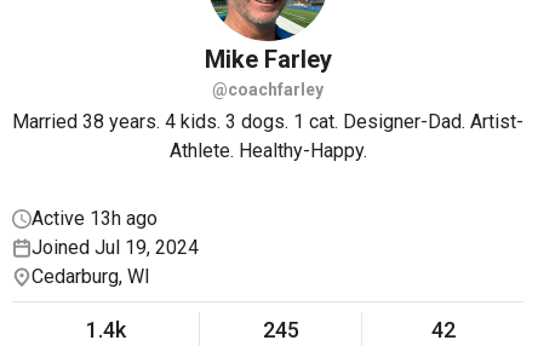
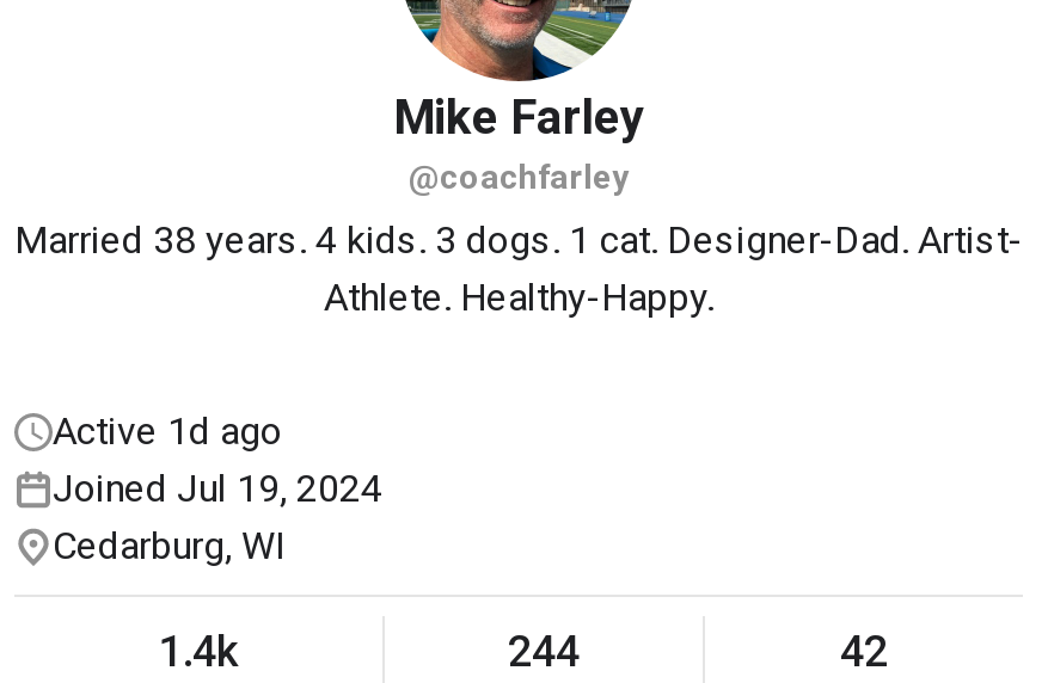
- Active 13h ago
+ Active 1d ago

- 245
+ 244
